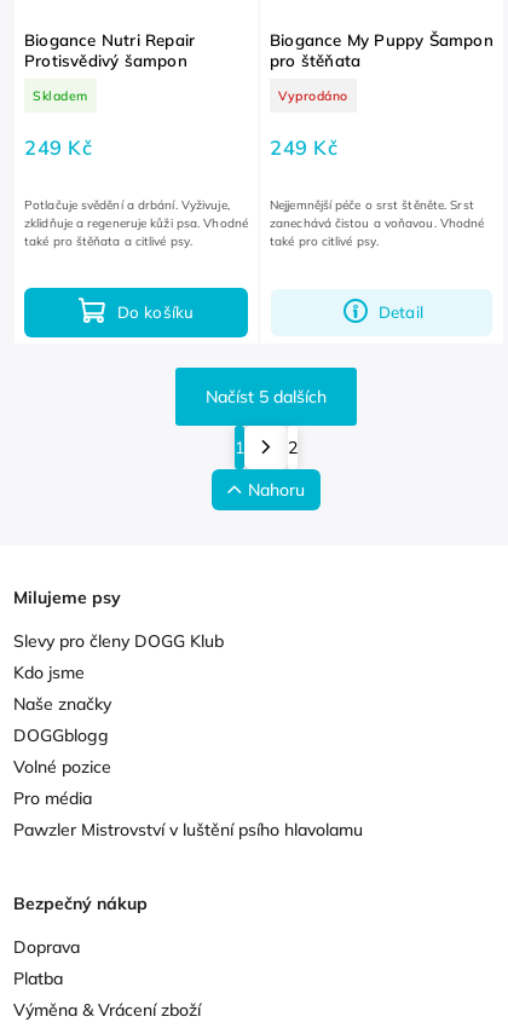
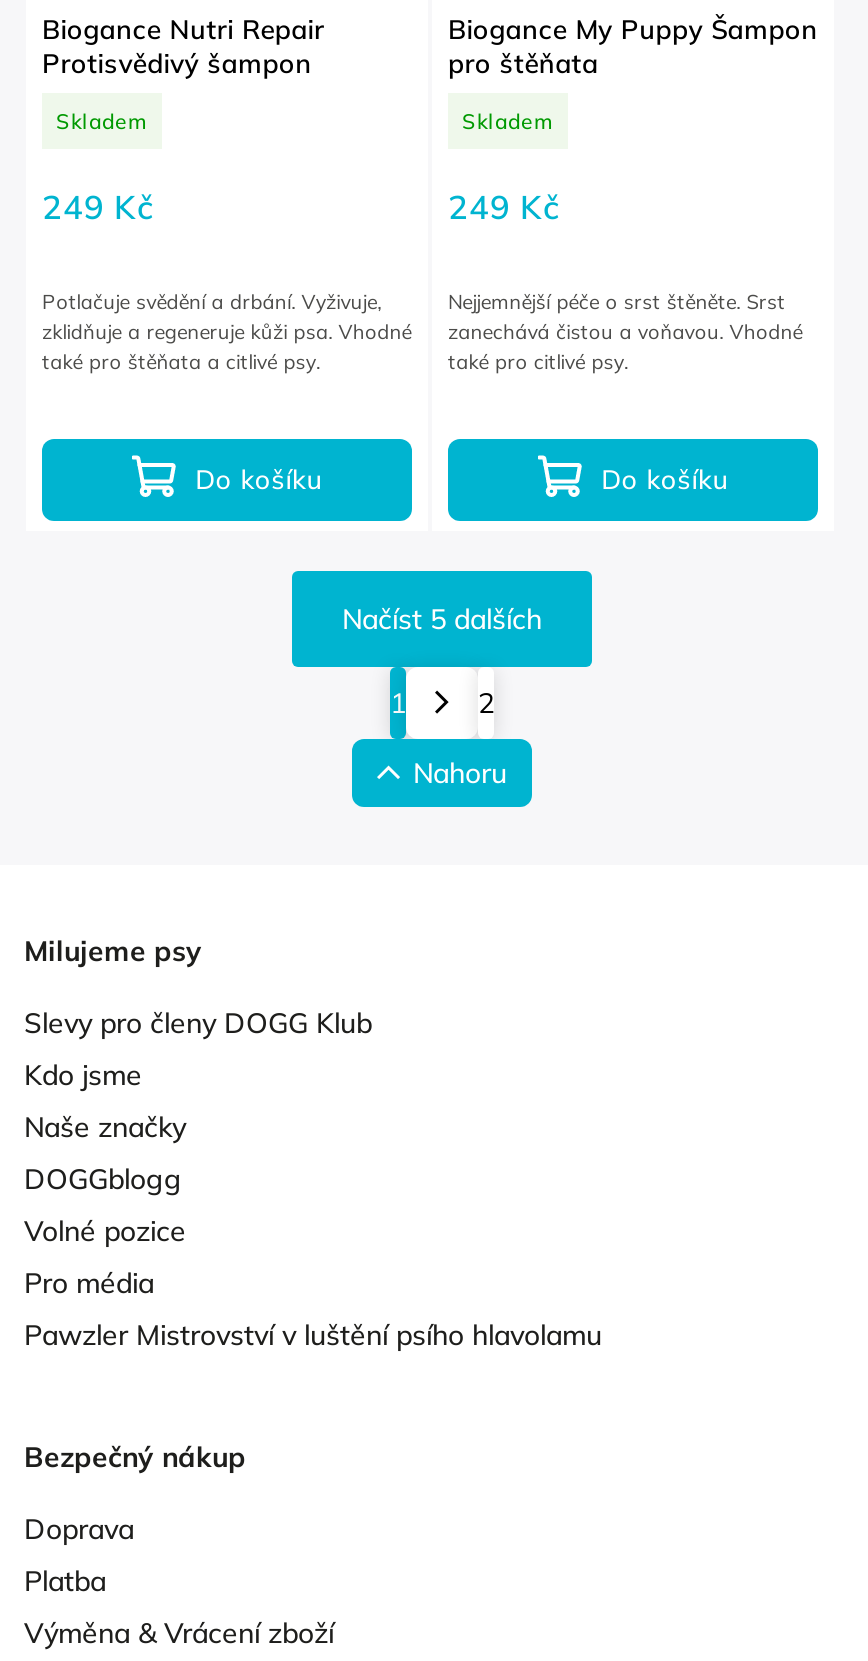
- Vyprodáno
+ Skladem

- Detail
+ Do košíku
